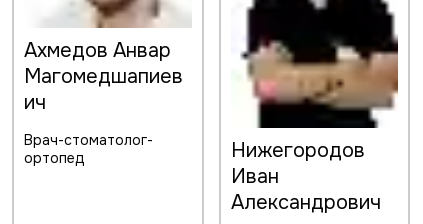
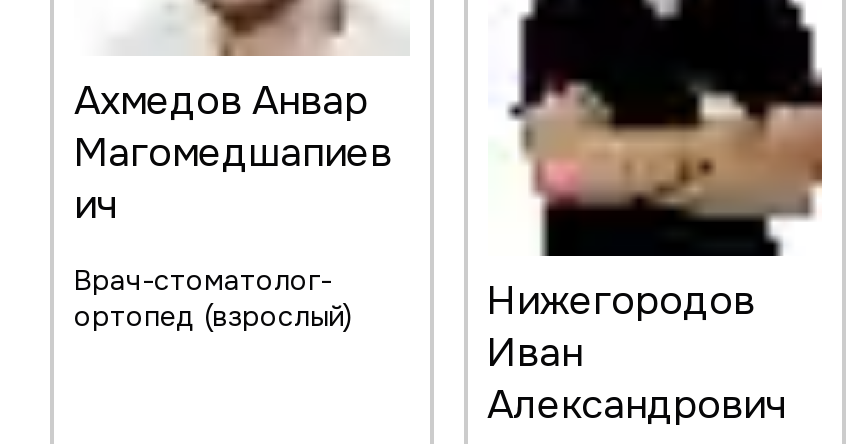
- ортопед
+ ортопед (взрослый)
